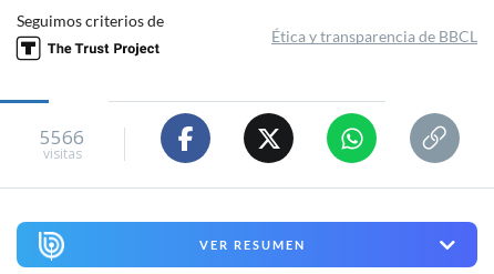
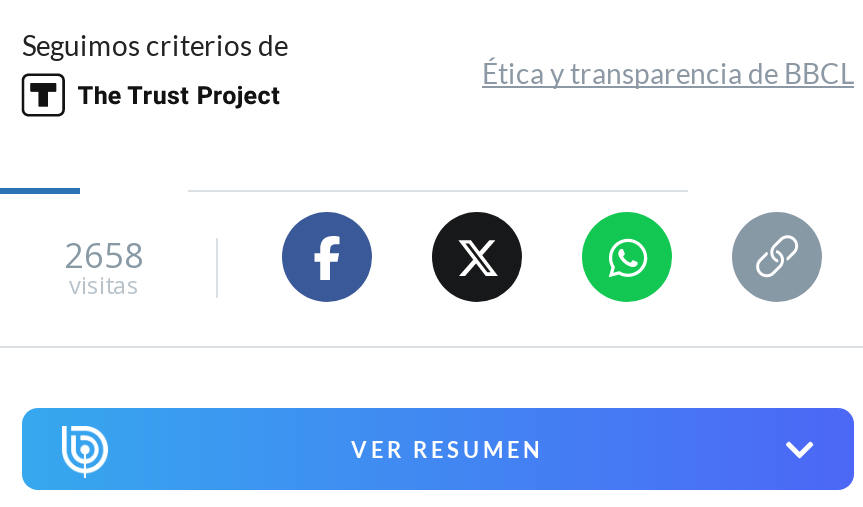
- 5566
+ 2658
